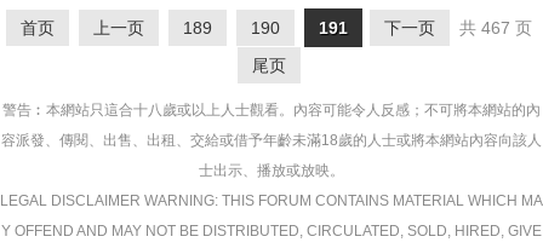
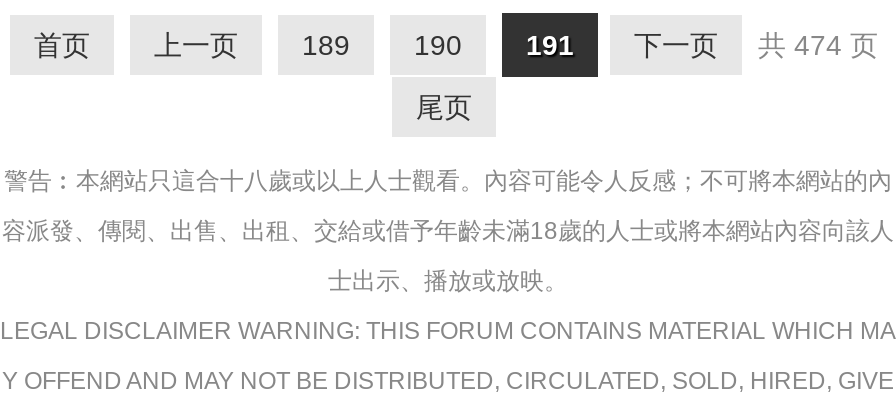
- 首页 上一页 189 190 191 下一页 共 467 页
+ 首页 上一页 189 190 191 下一页 共 474 页
